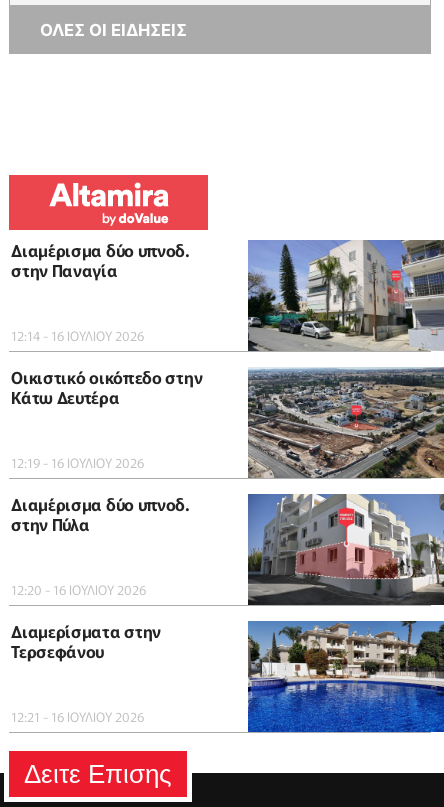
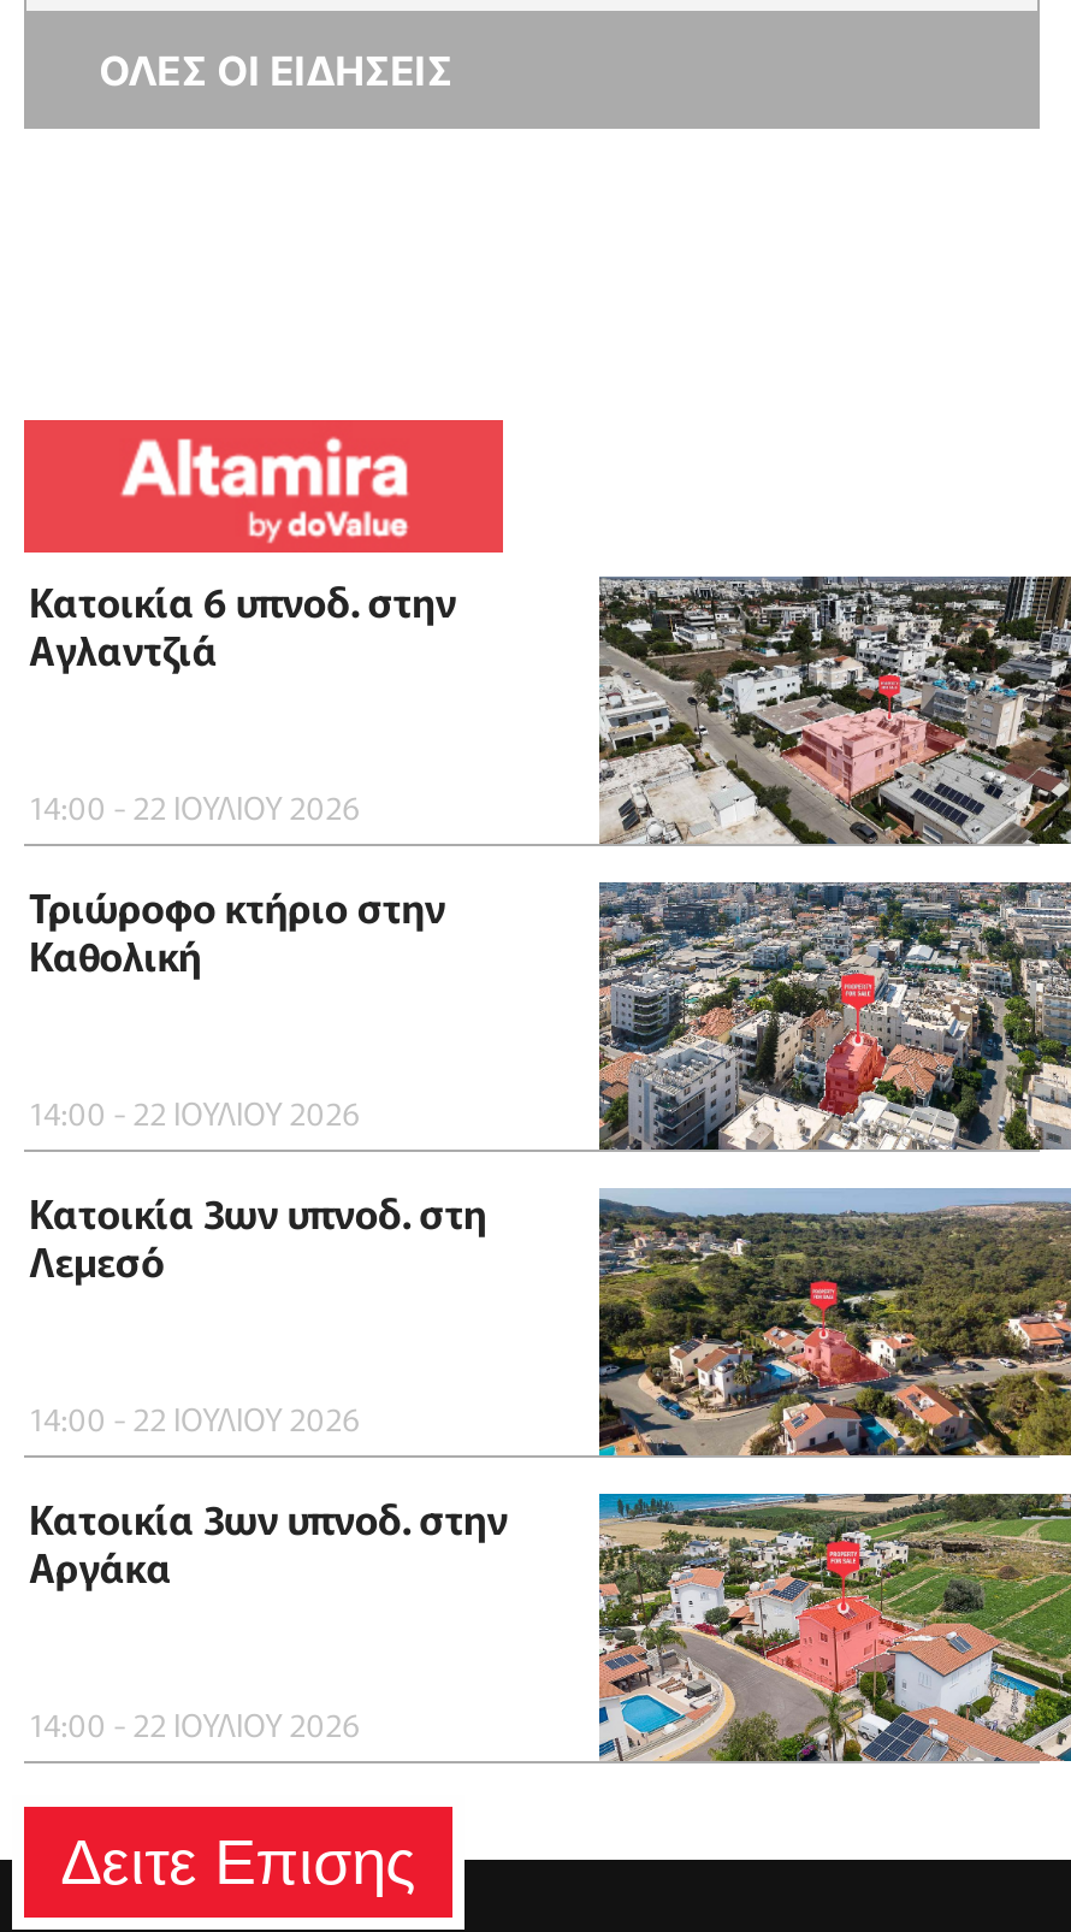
- Διαμέρισμα δύο υπνοδ.
- στην Παναγία
+ Κατοικία 6 υπνοδ. στην
+ Αγλαντζιά

- [image]
+ [image]

- 12:14 - 16 ΙΟΥΛΙΟΥ 2026
+ 14:00 - 22 ΙΟΥΛΙΟΥ 2026

- Οικιστικό οικόπεδο στην
- Κάτω Δευτέρα
+ Τριώροφο κτήριο στην
+ Καθολική

- [image]
+ [image]

- 12:19 - 16 ΙΟΥΛΙΟΥ 2026
+ 14:00 - 22 ΙΟΥΛΙΟΥ 2026

- Διαμέρισμα δύο υπνοδ.
- στην Πύλα
+ Κατοικία 3ων υπνοδ. στη
+ Λεμεσό

- [image]
+ [image]

- 12:20 - 16 ΙΟΥΛΙΟΥ 2026
+ 14:00 - 22 ΙΟΥΛΙΟΥ 2026

- Διαμερίσματα στην
- Τερσεφάνου
+ Κατοικία 3ων υπνοδ. στην
+ Αργάκα

- [image]
+ [image]

- 12:21 - 16 ΙΟΥΛΙΟΥ 2026
+ 14:00 - 22 ΙΟΥΛΙΟΥ 2026
